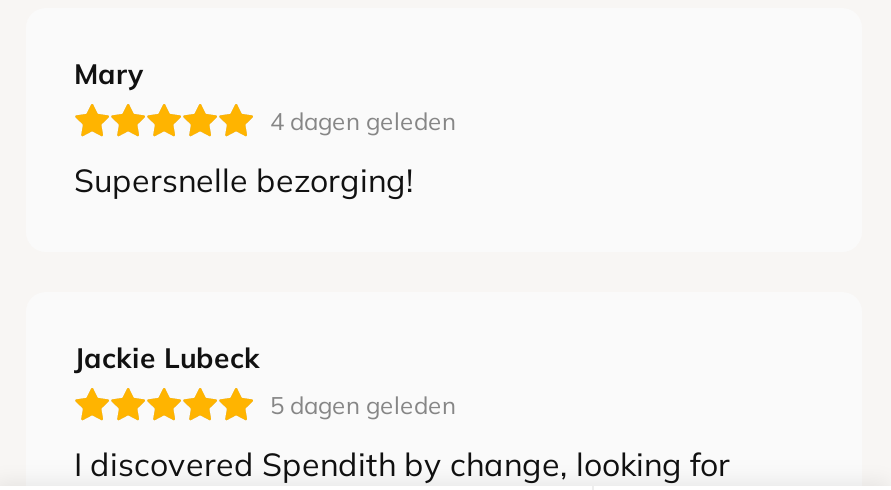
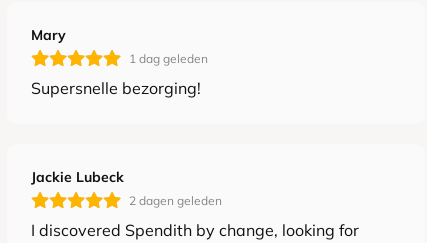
- 4 dagen geleden
+ 1 dag geleden

- 5 dagen geleden
+ 2 dagen geleden
